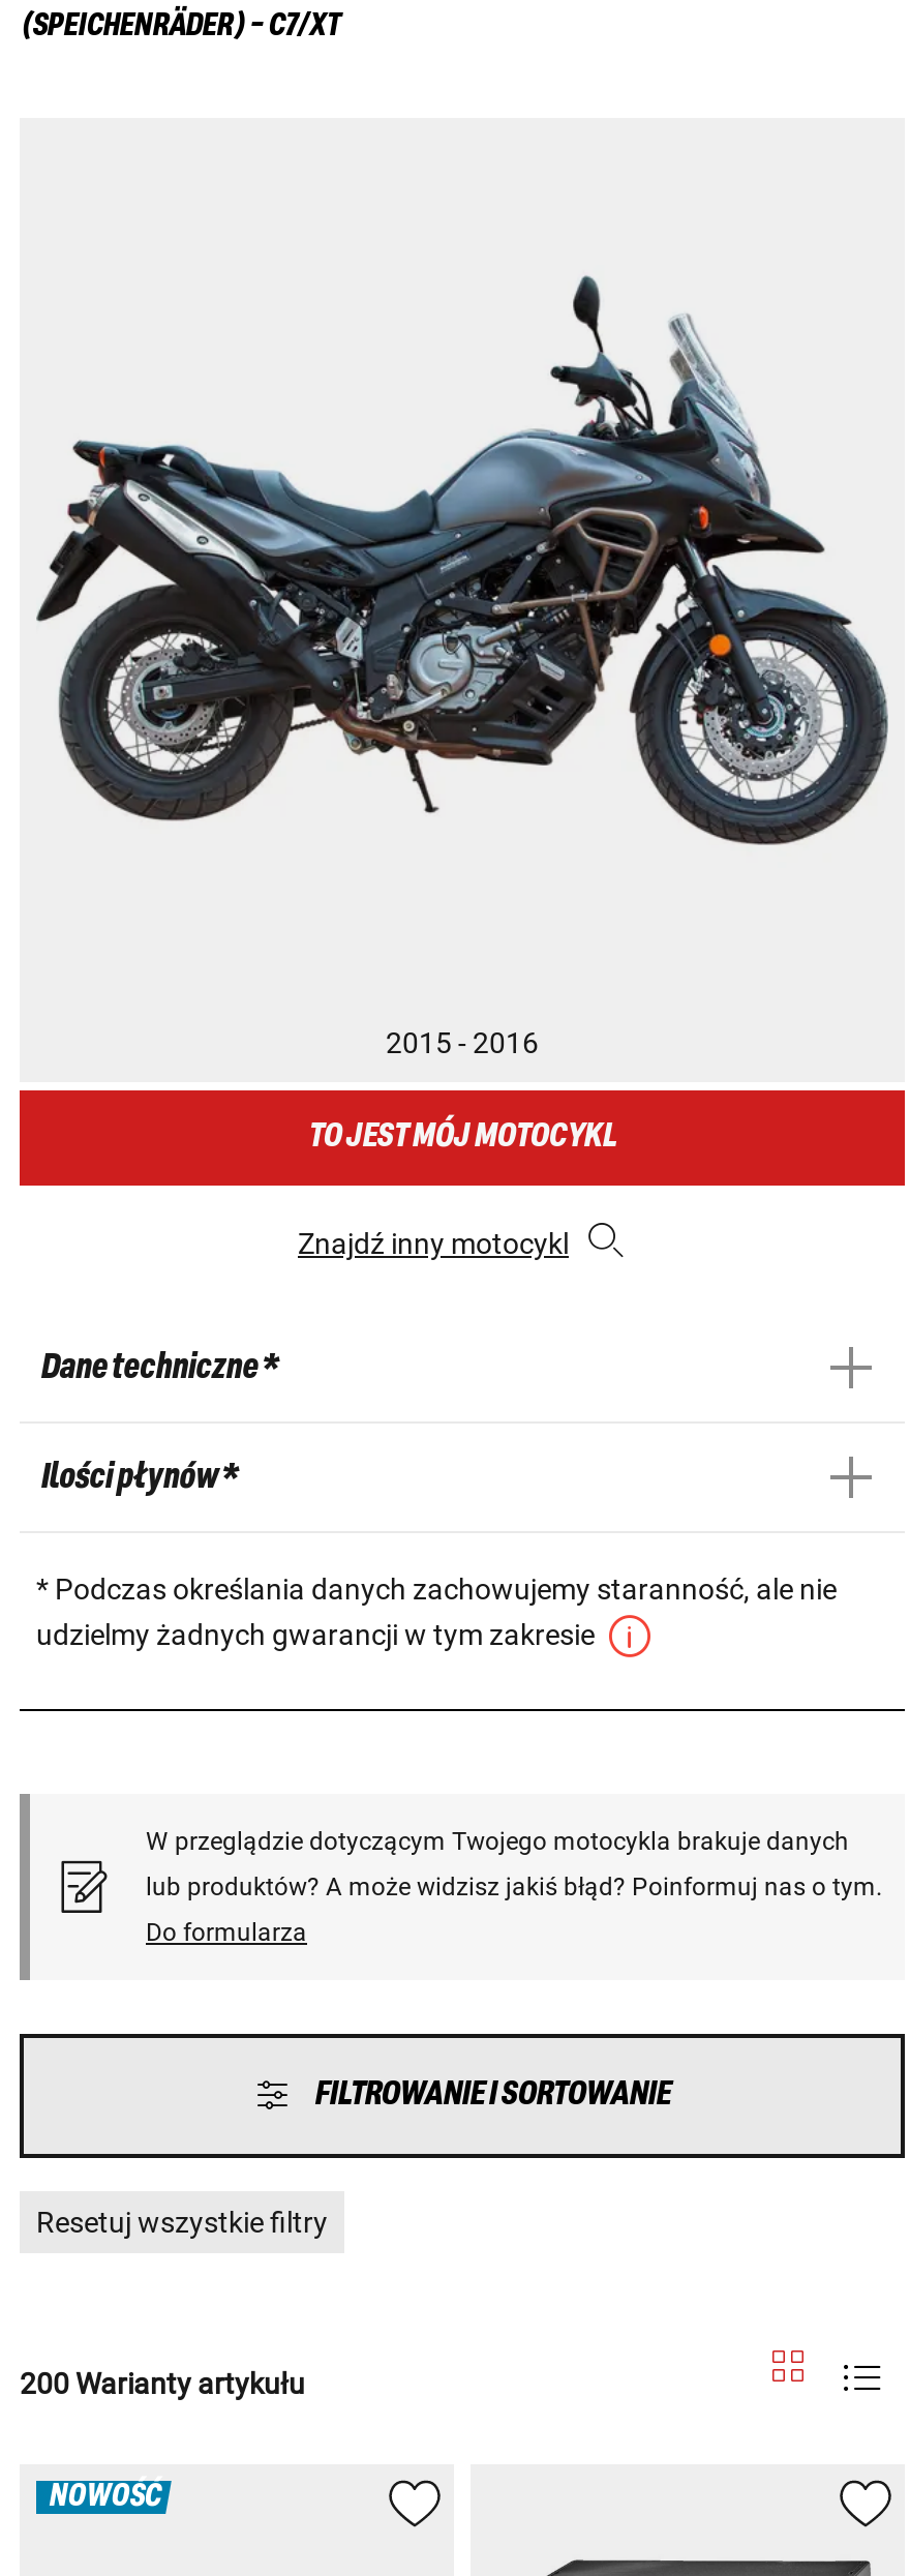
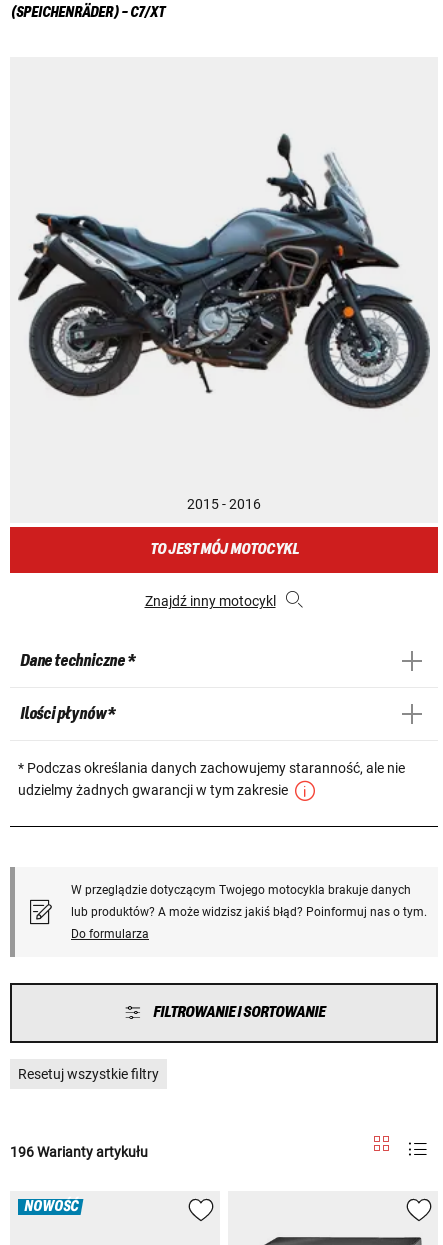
- 200 Warianty artykułu
+ 196 Warianty artykułu
